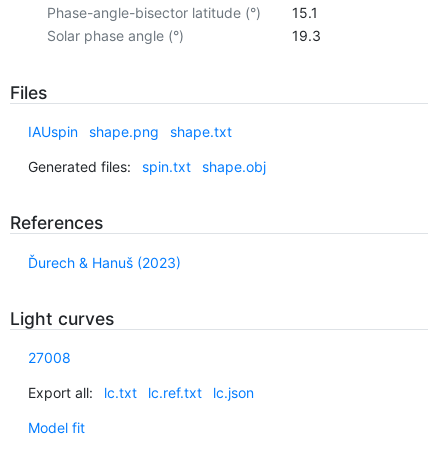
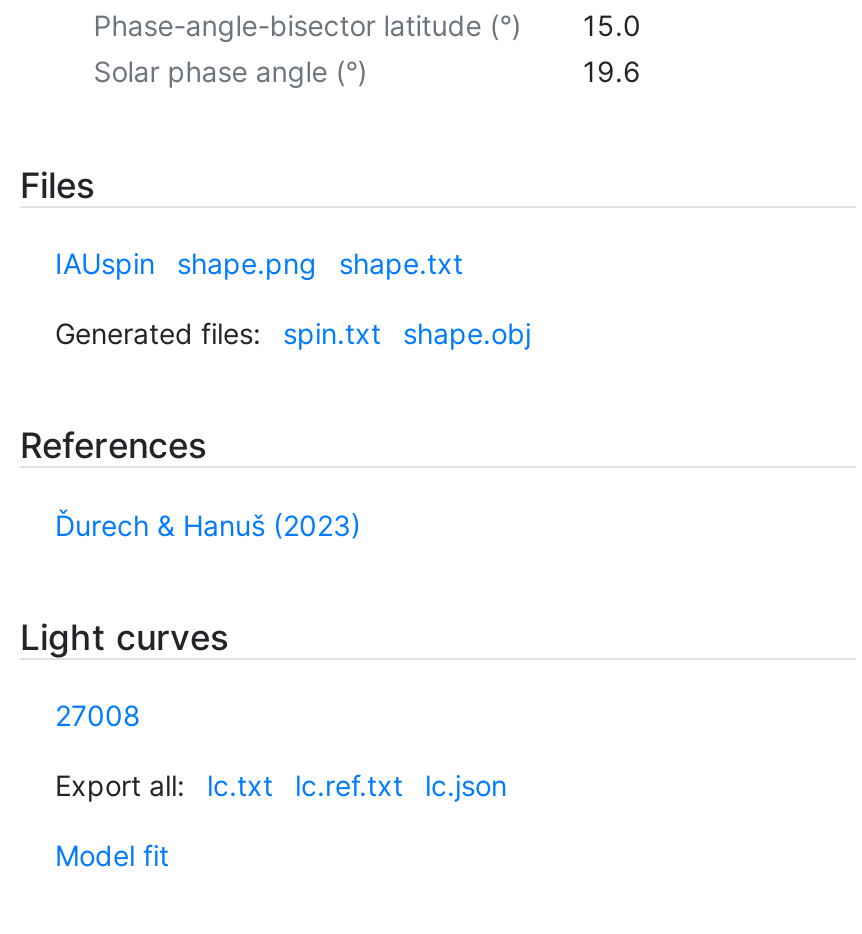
- Phase-angle-bisector latitude (°) 15.1
+ Phase-angle-bisector latitude (°) 15.0

- 19.3
+ 19.6
